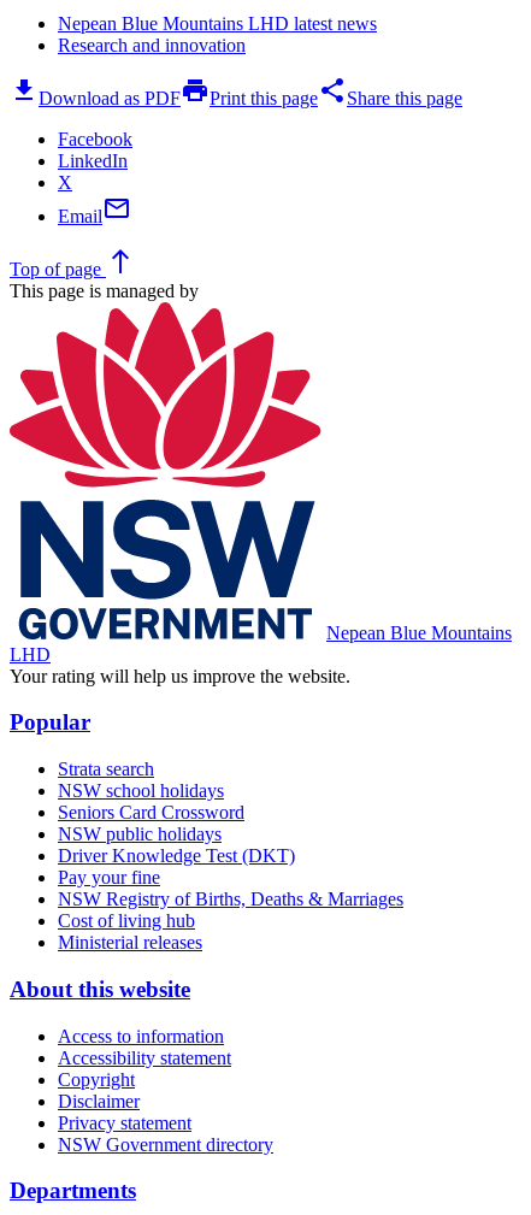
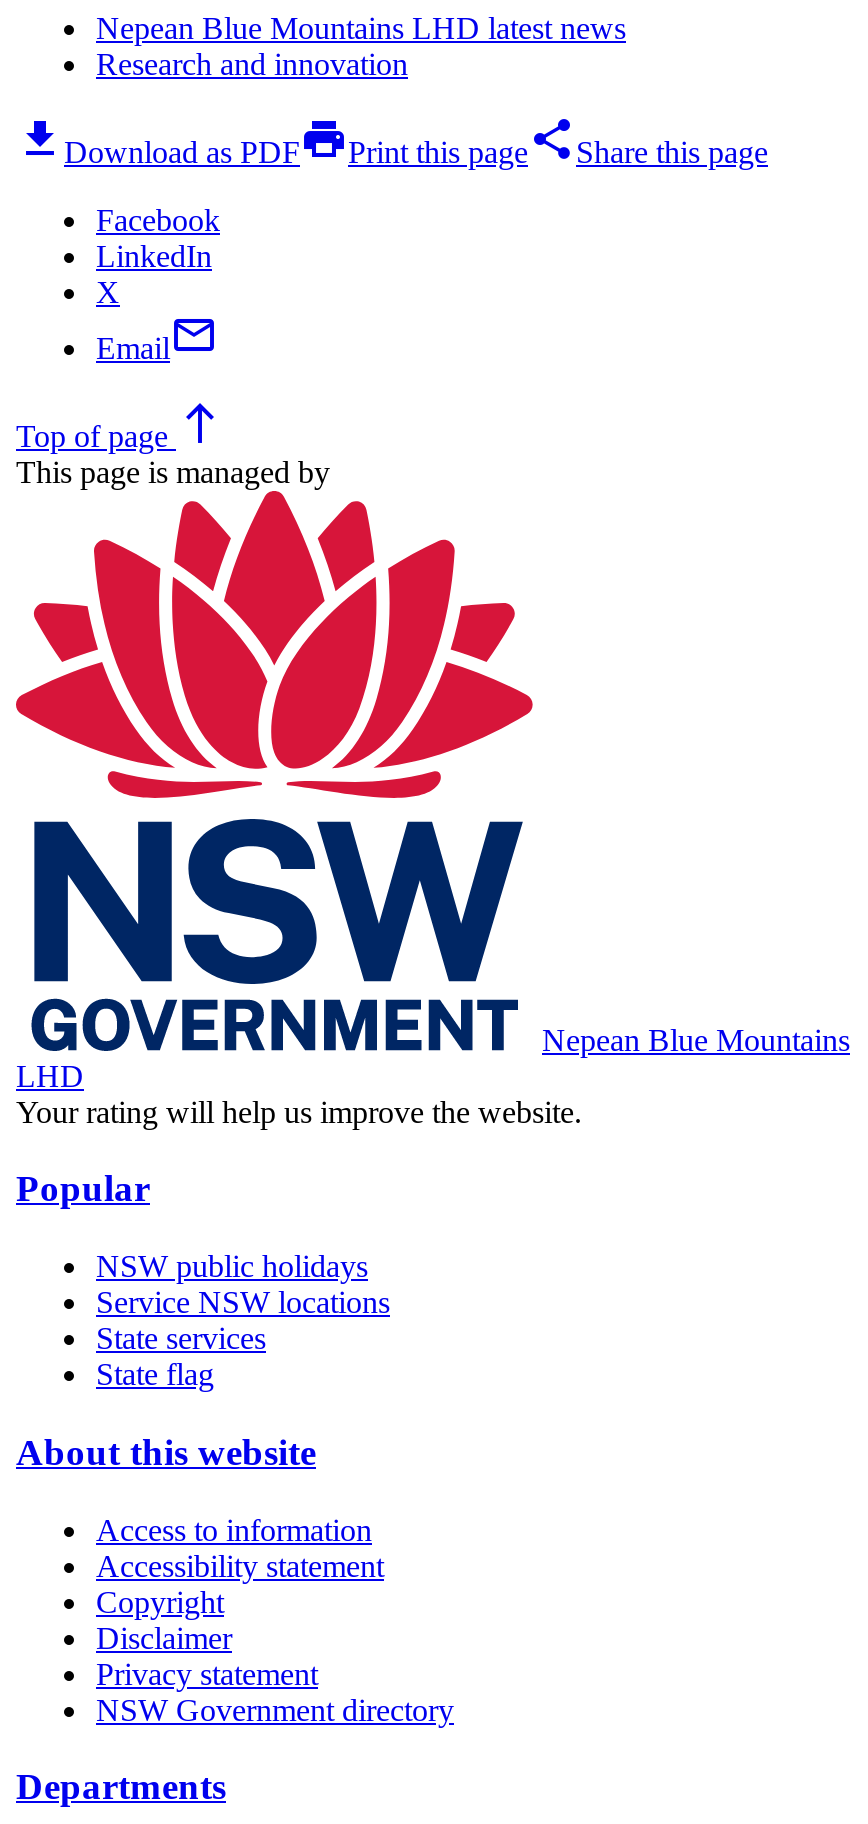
- Strata search
- NSW school holidays
- Seniors Card Crossword

- Driver Knowledge Test (DKT)
- Pay your fine
- NSW Registry of Births, Deaths & Marriages
- Cost of living hub
- Ministerial releases
+ Service NSW locations
+ State services
+ State flag
